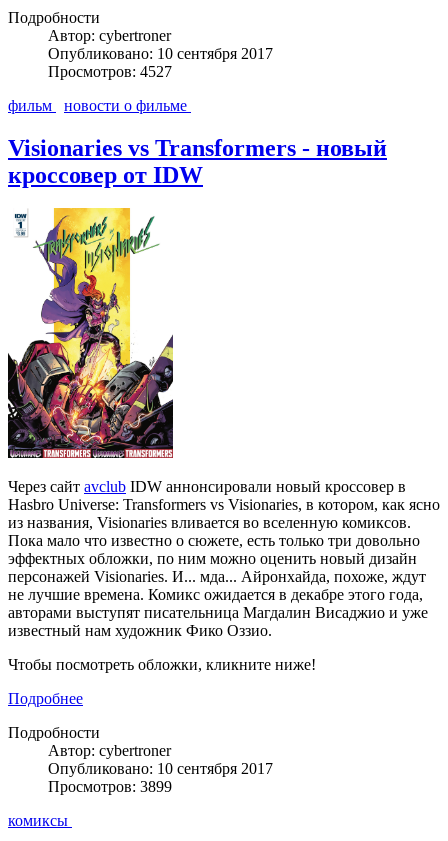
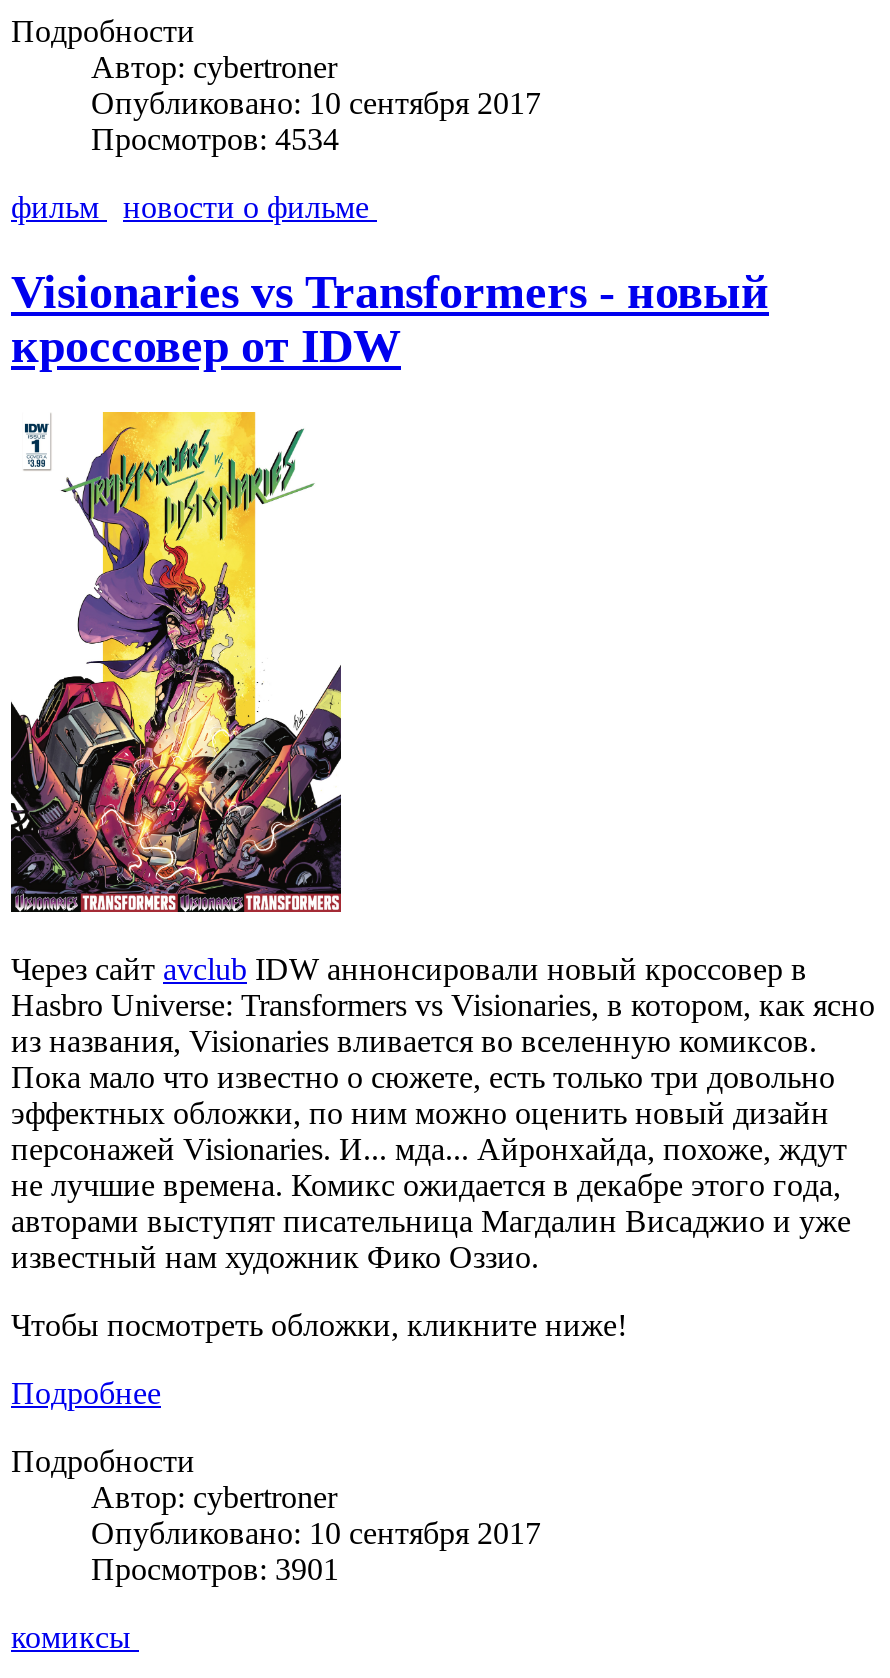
- Просмотров: 4527
+ Просмотров: 4534

- Просмотров: 3899
+ Просмотров: 3901
